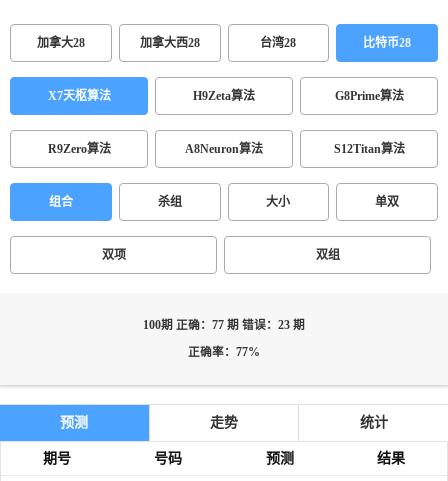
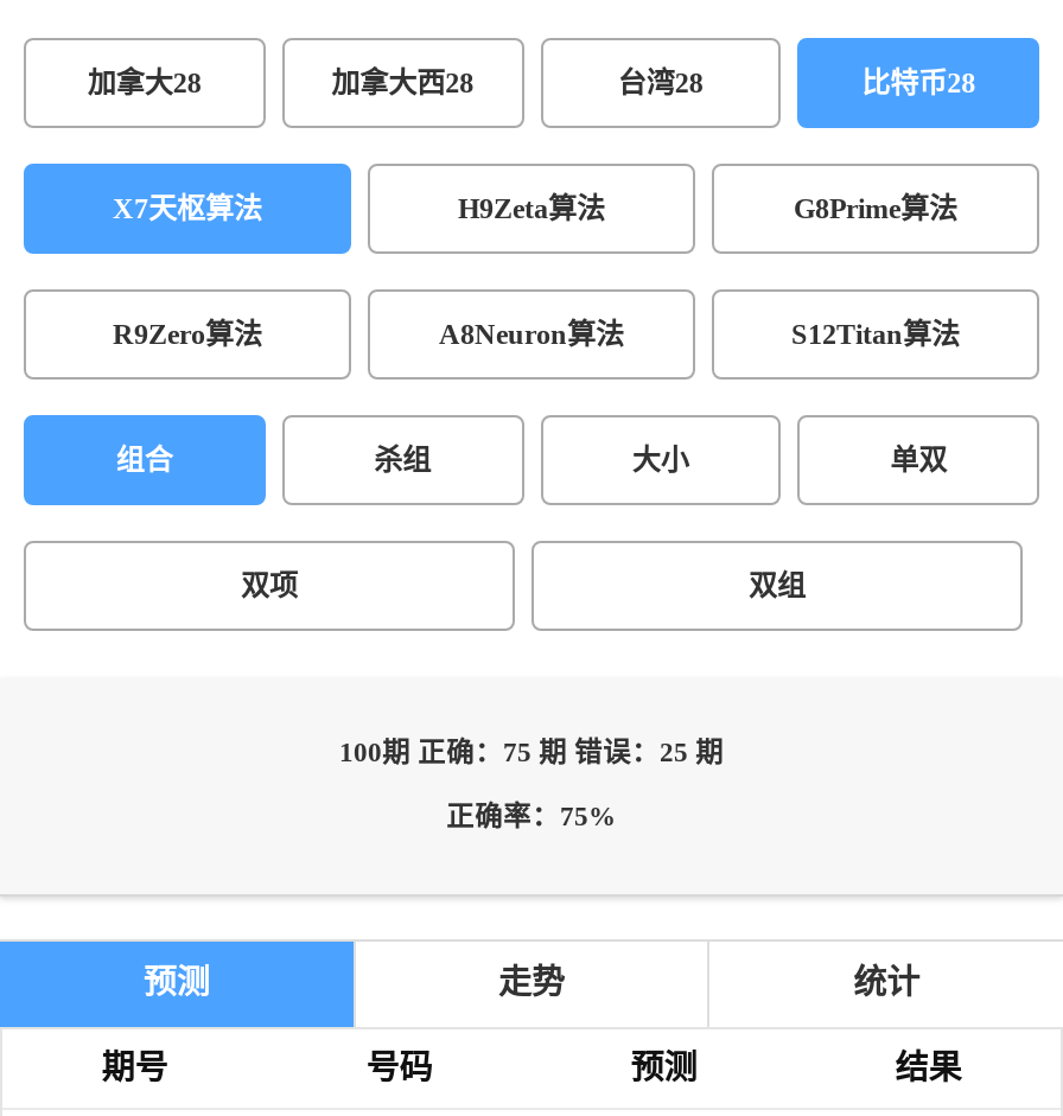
- 100期 正确：77 期 错误：23 期
+ 100期 正确：75 期 错误：25 期

- 正确率：77%
+ 正确率：75%
